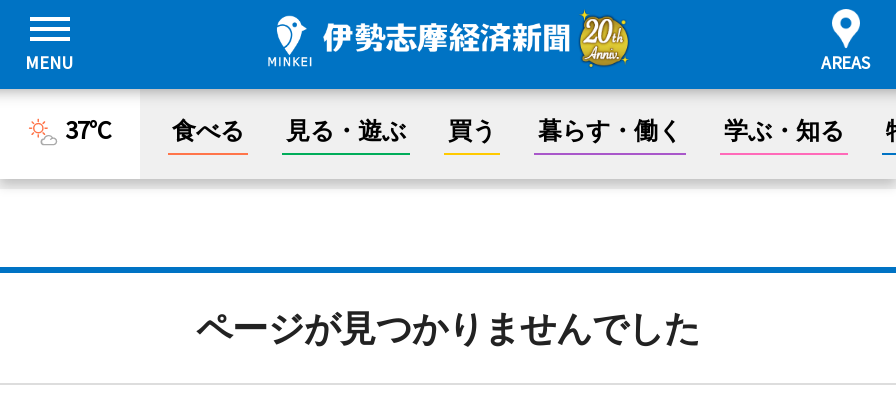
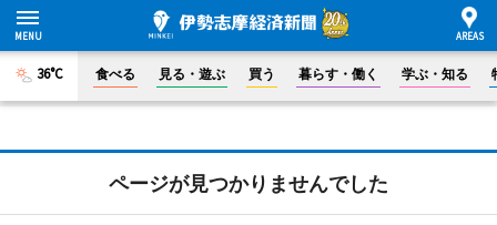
- 37°C
+ 36°C
